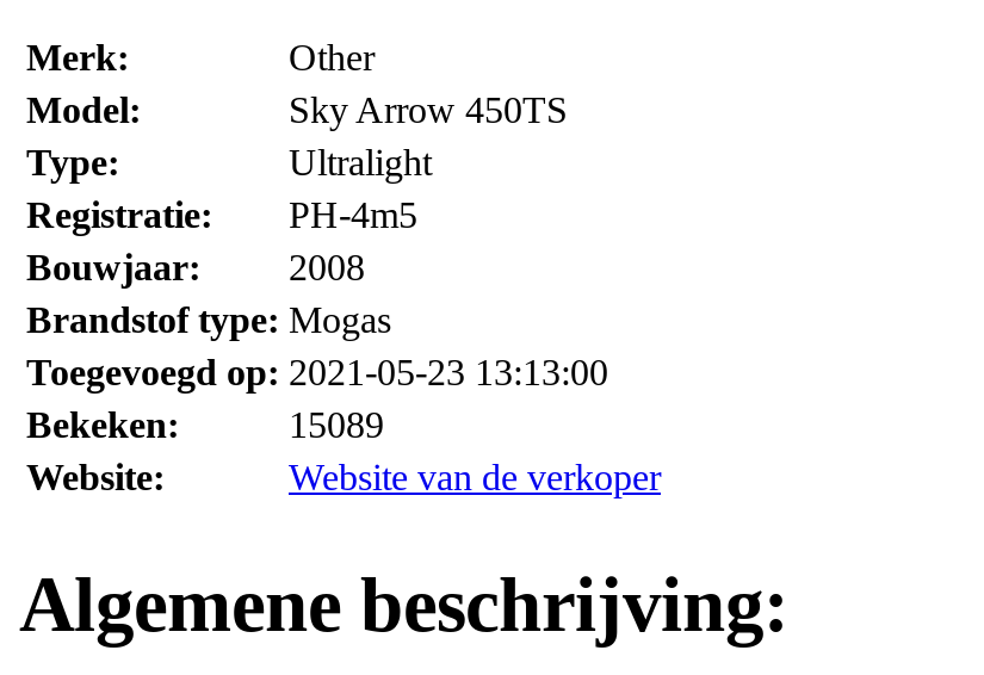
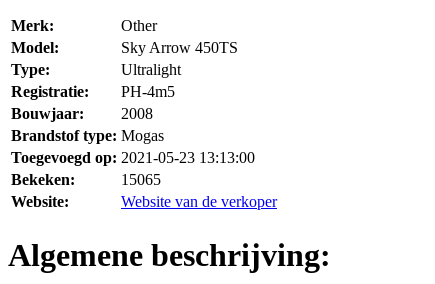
- 15089
+ 15065
